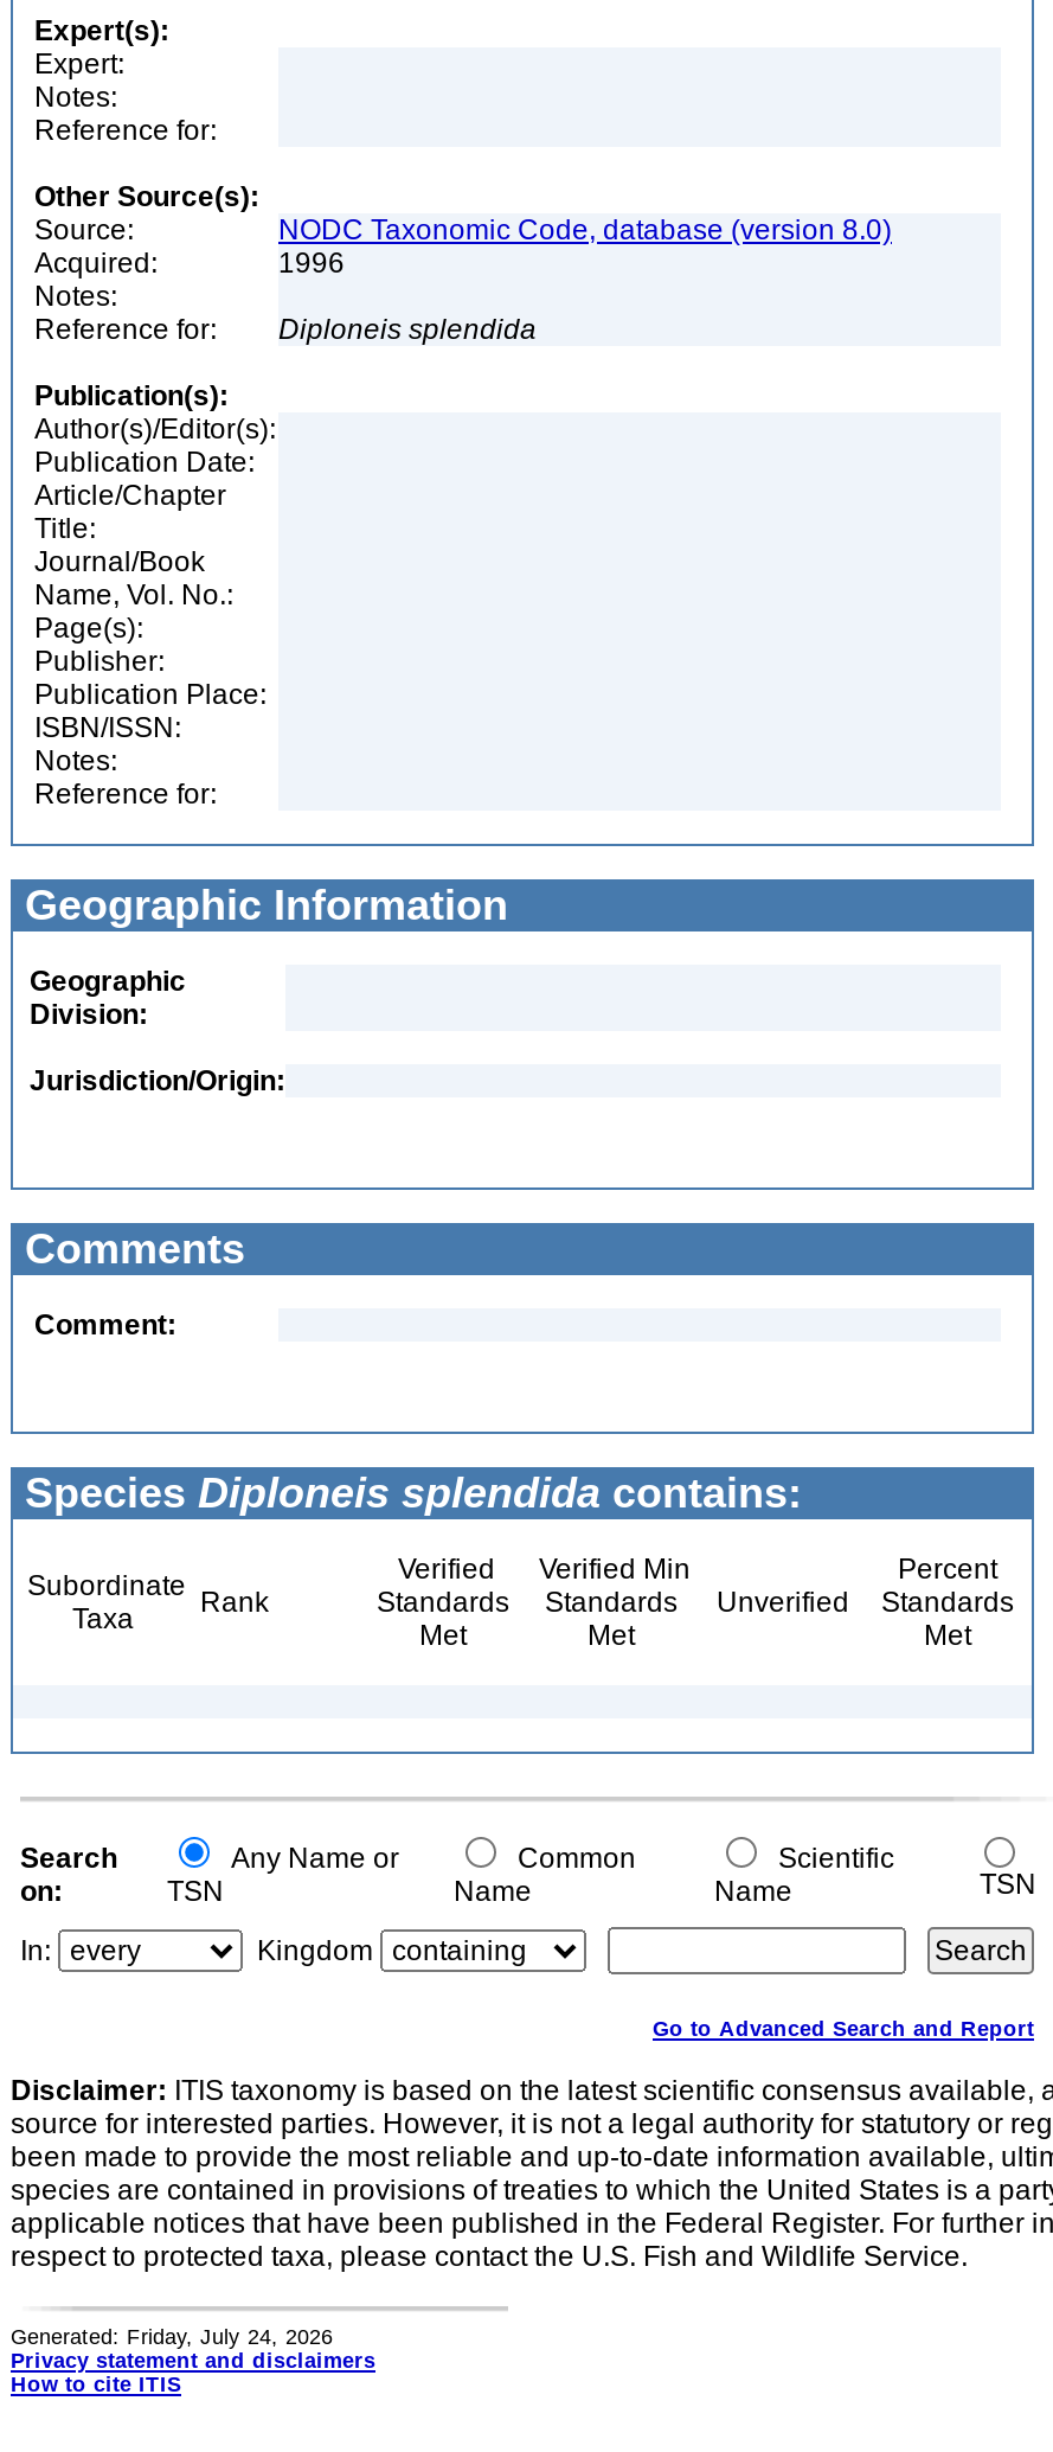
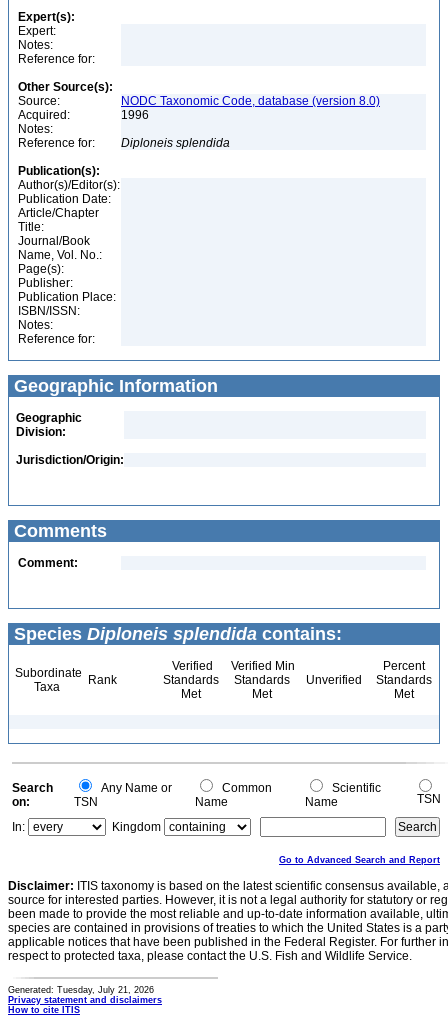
- Generated: Friday, July 24, 2026
+ Generated: Tuesday, July 21, 2026
